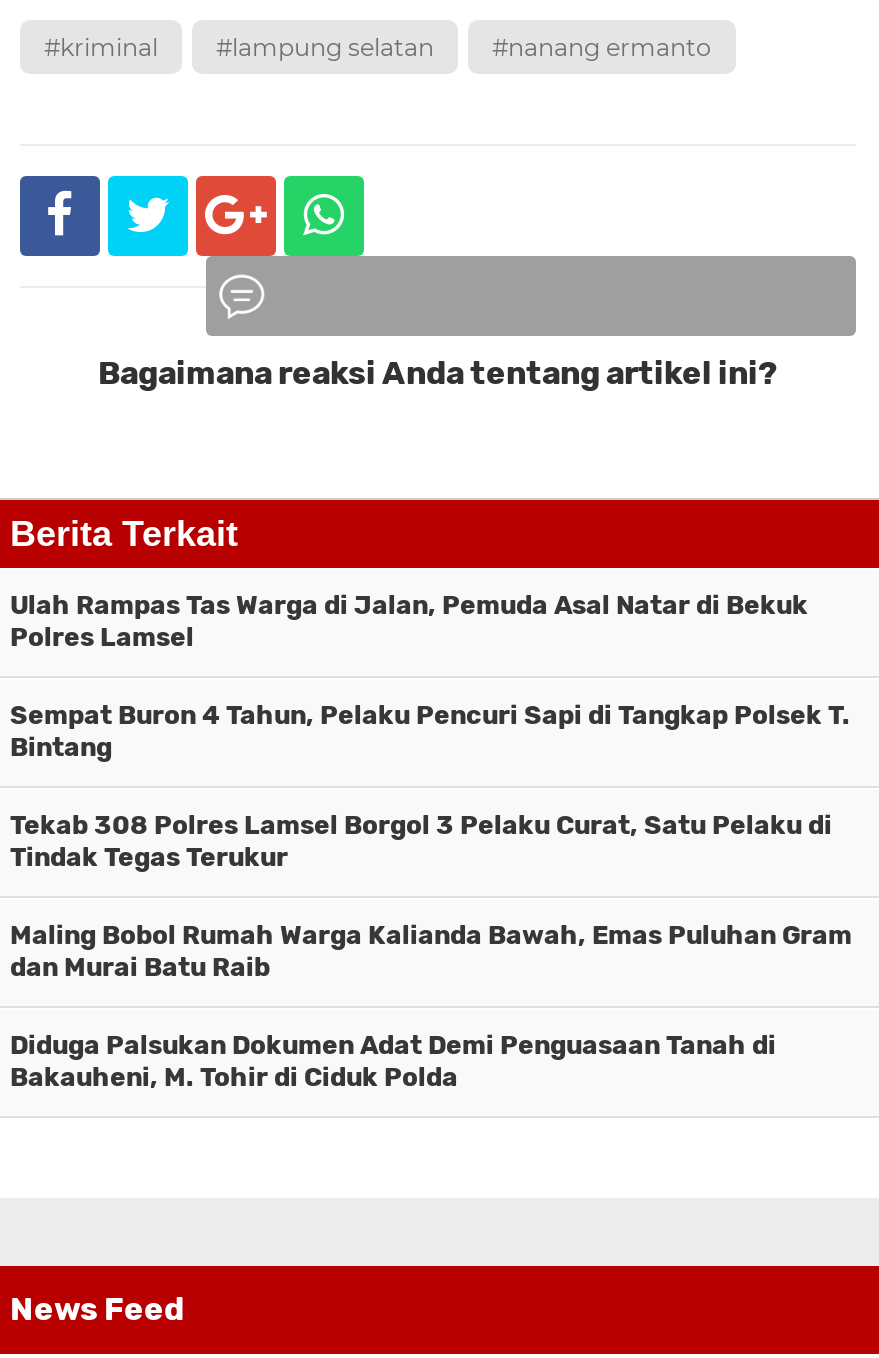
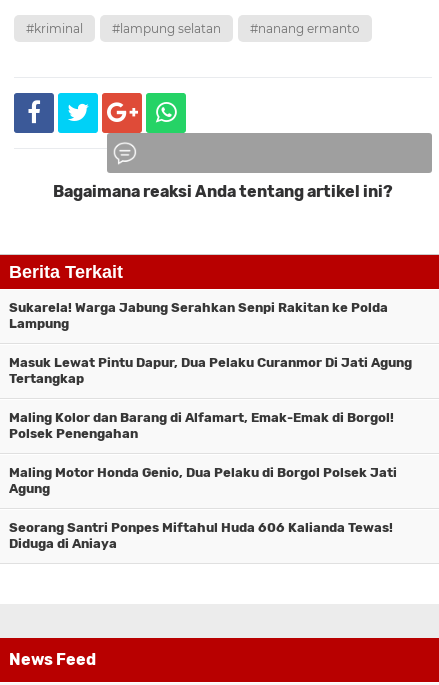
- Ulah Rampas Tas Warga di Jalan, Pemuda Asal Natar di Bekuk
- Polres Lamsel
+ Sukarela! Warga Jabung Serahkan Senpi Rakitan ke Polda
+ Lampung

- Sempat Buron 4 Tahun, Pelaku Pencuri Sapi di Tangkap Polsek T.
- Bintang
+ Masuk Lewat Pintu Dapur, Dua Pelaku Curanmor Di Jati Agung
+ Tertangkap

- Tekab 308 Polres Lamsel Borgol 3 Pelaku Curat, Satu Pelaku di
- Tindak Tegas Terukur
+ Maling Kolor dan Barang di Alfamart, Emak-Emak di Borgol!
+ Polsek Penengahan

- Maling Bobol Rumah Warga Kalianda Bawah, Emas Puluhan Gram
- dan Murai Batu Raib
+ Maling Motor Honda Genio, Dua Pelaku di Borgol Polsek Jati
+ Agung

- Diduga Palsukan Dokumen Adat Demi Penguasaan Tanah di
- Bakauheni, M. Tohir di Ciduk Polda
+ Seorang Santri Ponpes Miftahul Huda 606 Kalianda Tewas!
+ Diduga di Aniaya
